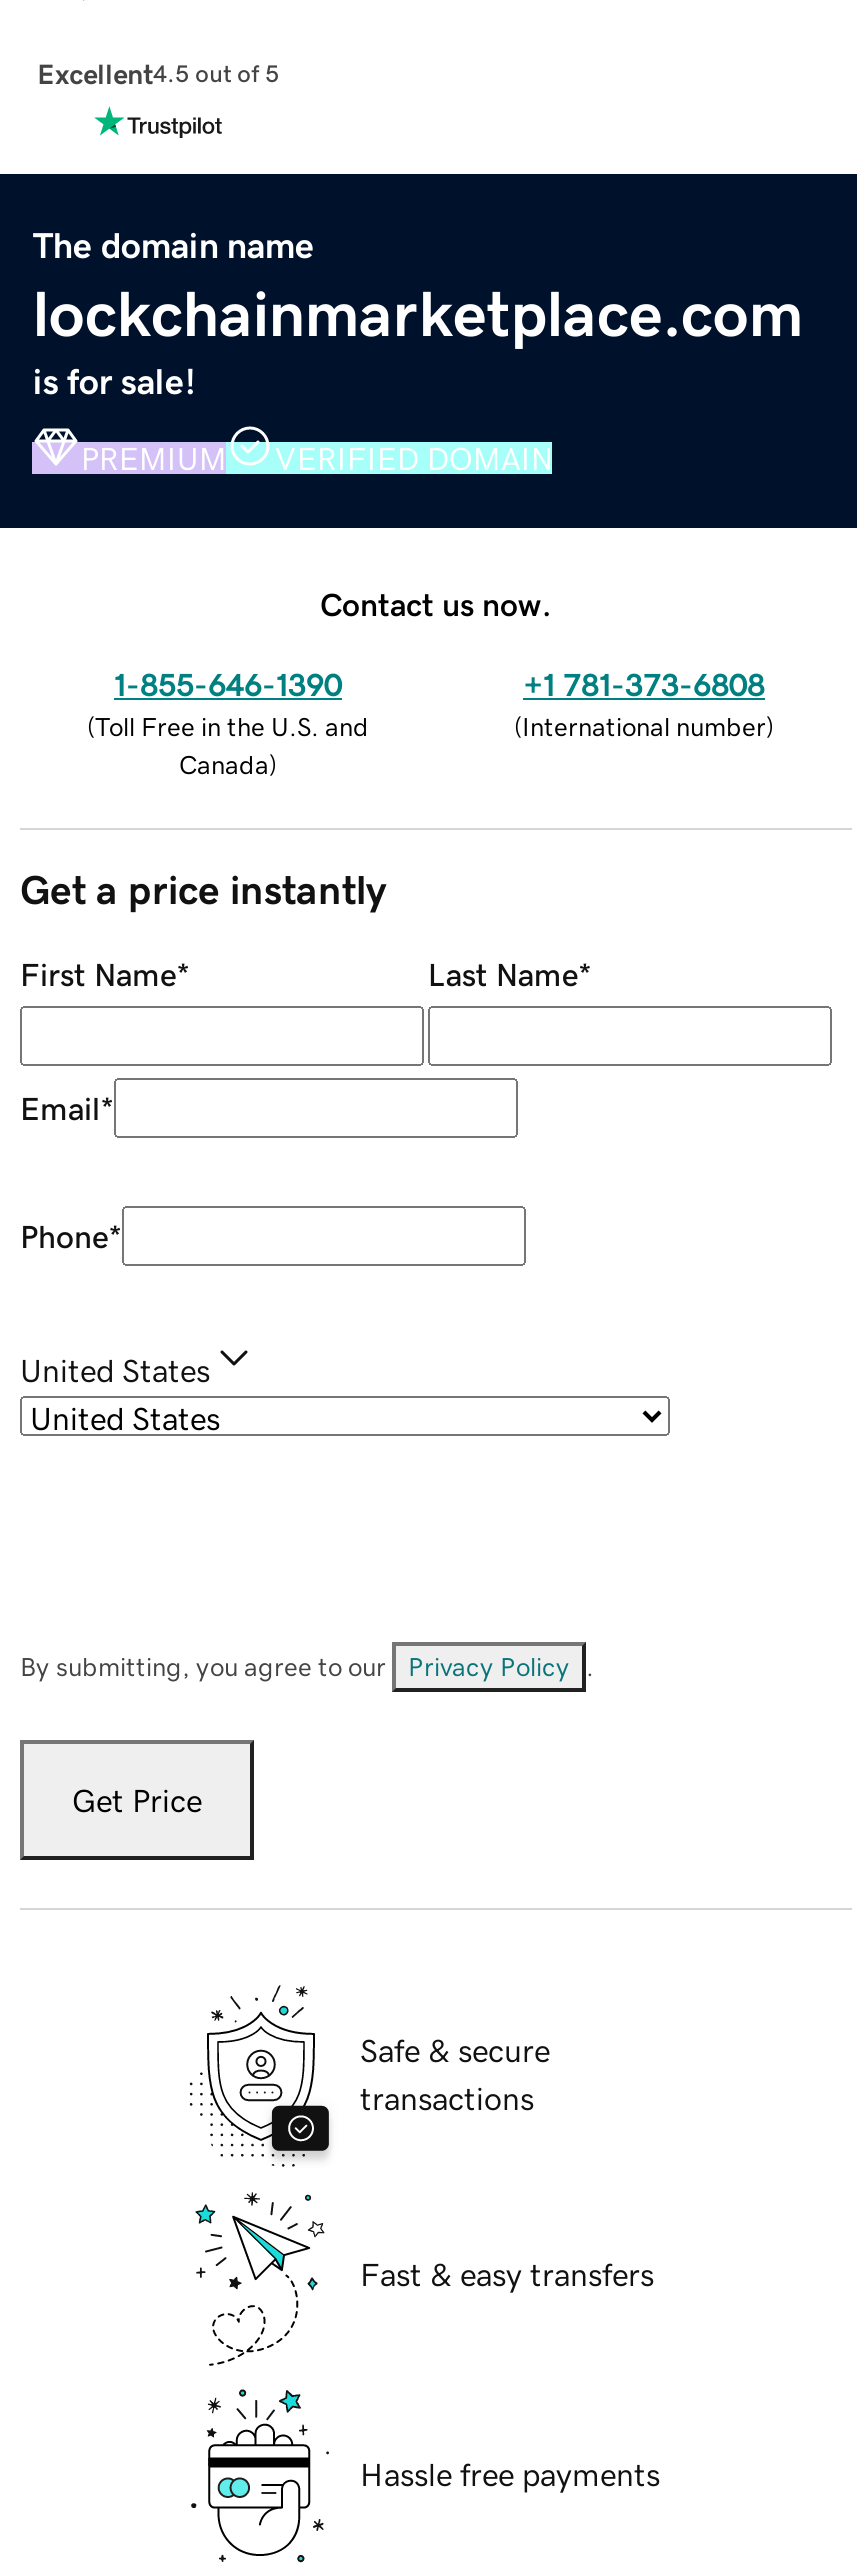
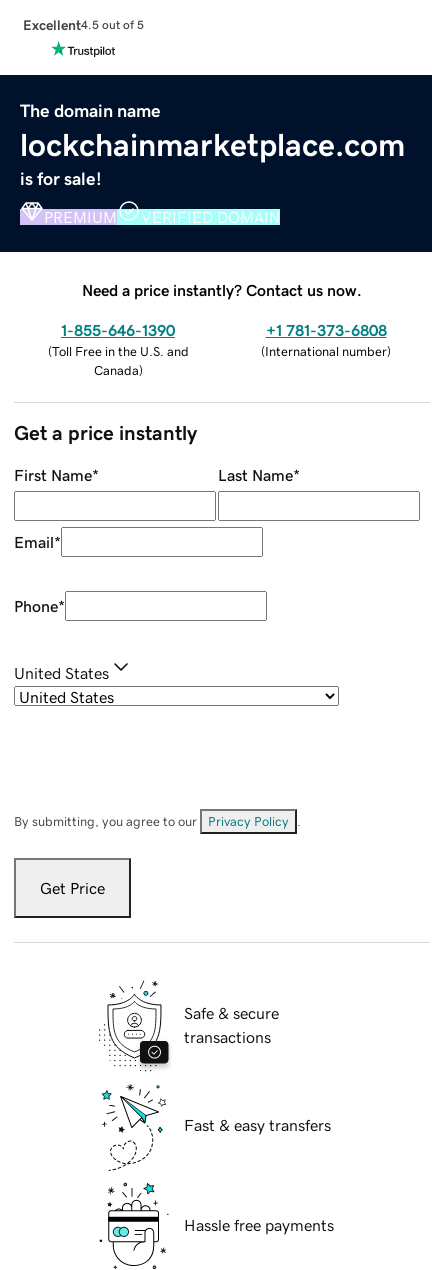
- Contact us now.
+ Need a price instantly? Contact us now.
